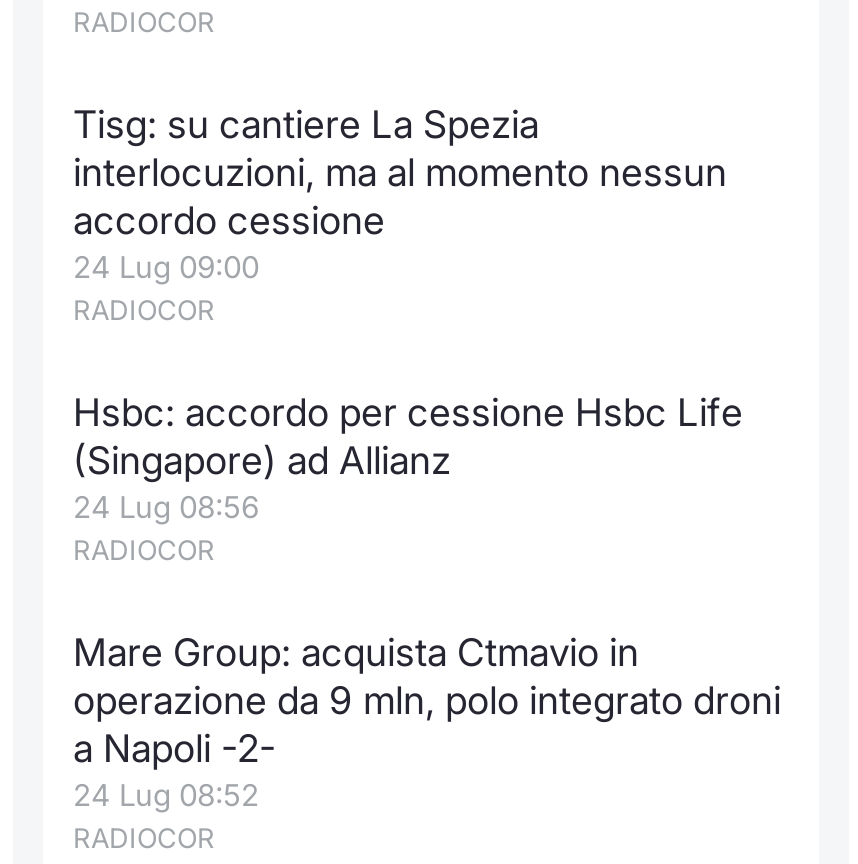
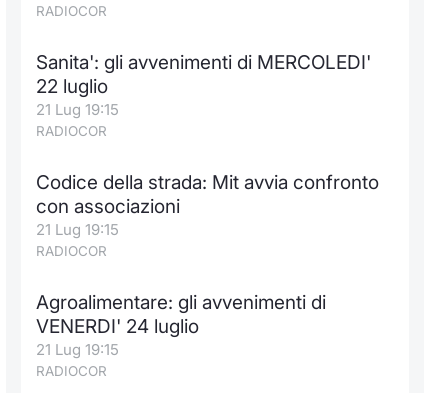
- Tisg: su cantiere La Spezia
- interlocuzioni, ma al momento nessun
- accordo cessione
- 24 Lug 09:00
+ Sanita': gli avvenimenti di MERCOLEDI'
+ 22 luglio
+ 21 Lug 19:15

- Hsbc: accordo per cessione Hsbc Life
- (Singapore) ad Allianz
- 24 Lug 08:56
+ Codice della strada: Mit avvia confronto
+ con associazioni
+ 21 Lug 19:15

- Mare Group: acquista Ctmavio in
- operazione da 9 mln, polo integrato droni
- a Napoli -2-
- 24 Lug 08:52
+ Agroalimentare: gli avvenimenti di
+ VENERDI' 24 luglio
+ 21 Lug 19:15
